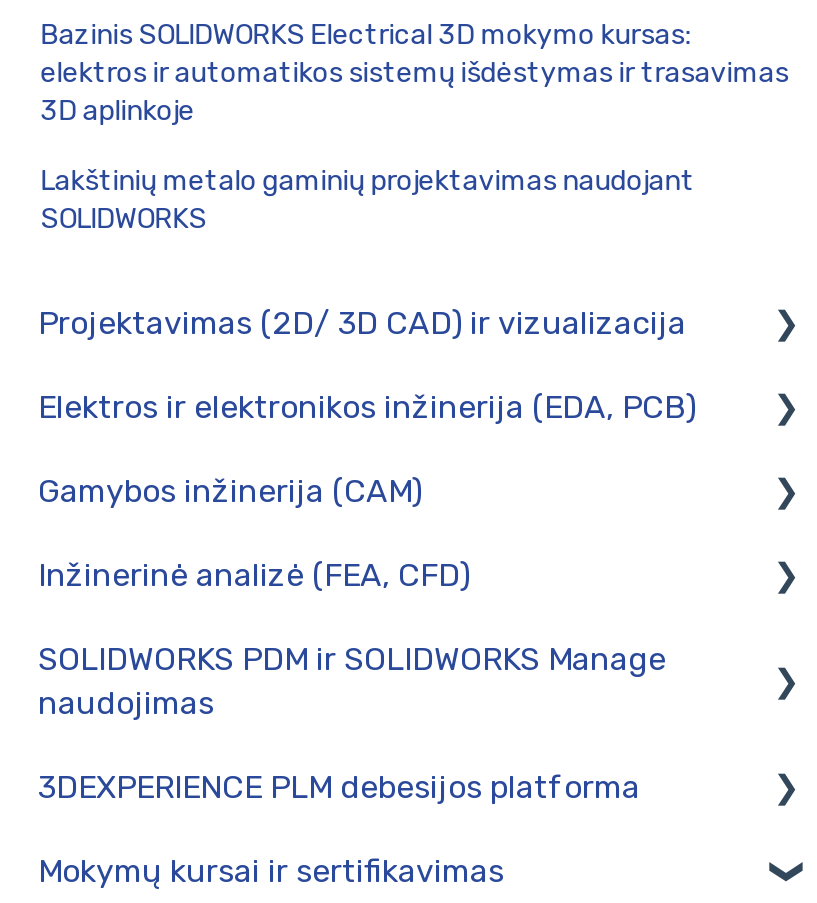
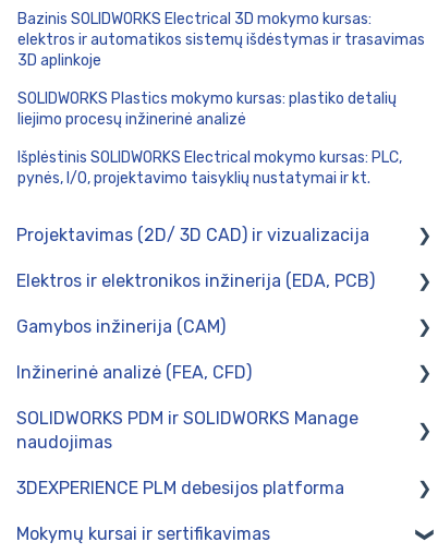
- Lakštinių metalo gaminių projektavimas naudojant
- SOLIDWORKS
+ SOLIDWORKS Plastics mokymo kursas: plastiko detalių
+ liejimo procesų inžinerinė analizė
+ Išplėstinis SOLIDWORKS Electrical mokymo kursas: PLC,
+ pynės, I/O, projektavimo taisyklių nustatymai ir kt.
